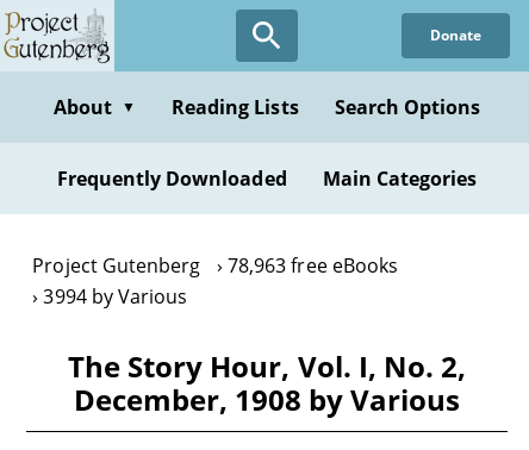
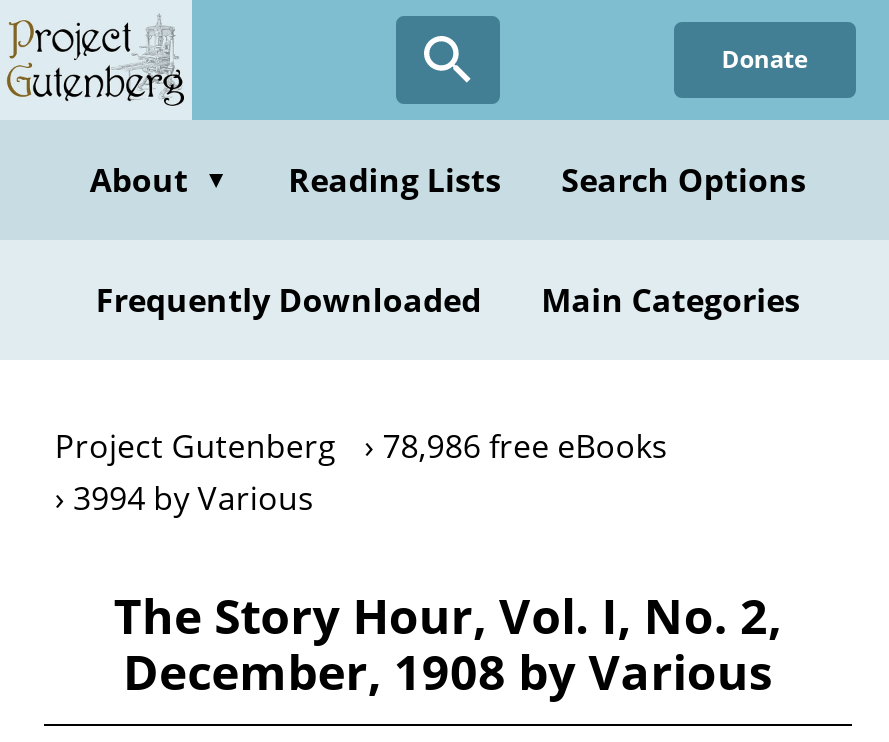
- Project Gutenberg 78,963 free eBooks
+ Project Gutenberg 78,986 free eBooks
